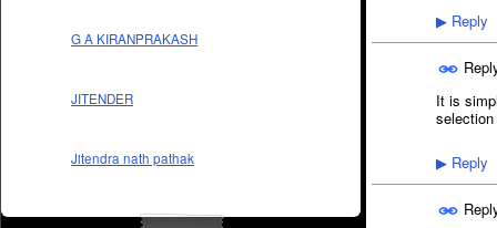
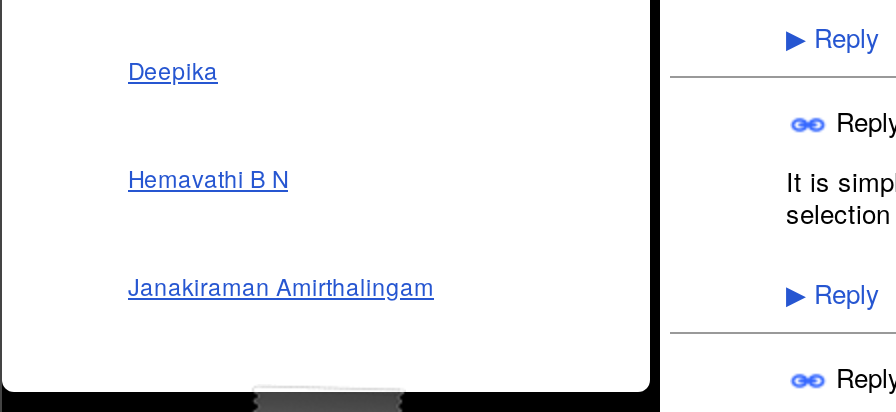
- G A KIRANPRAKASH
+ Deepika

- JITENDER
+ Hemavathi B N

- Jitendra nath pathak
+ Janakiraman Amirthalingam
